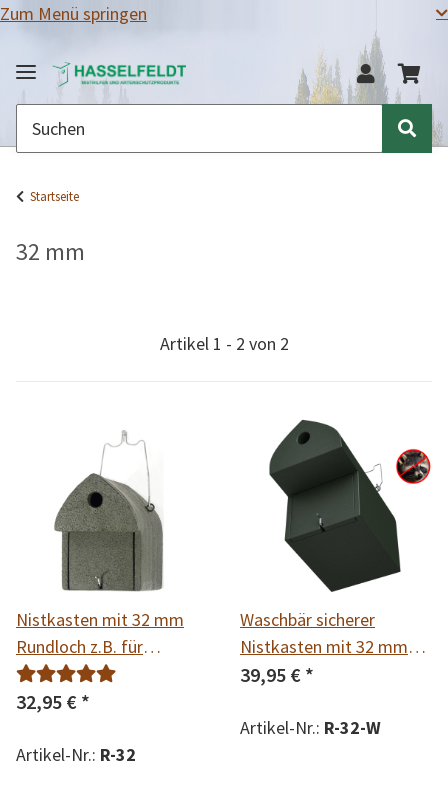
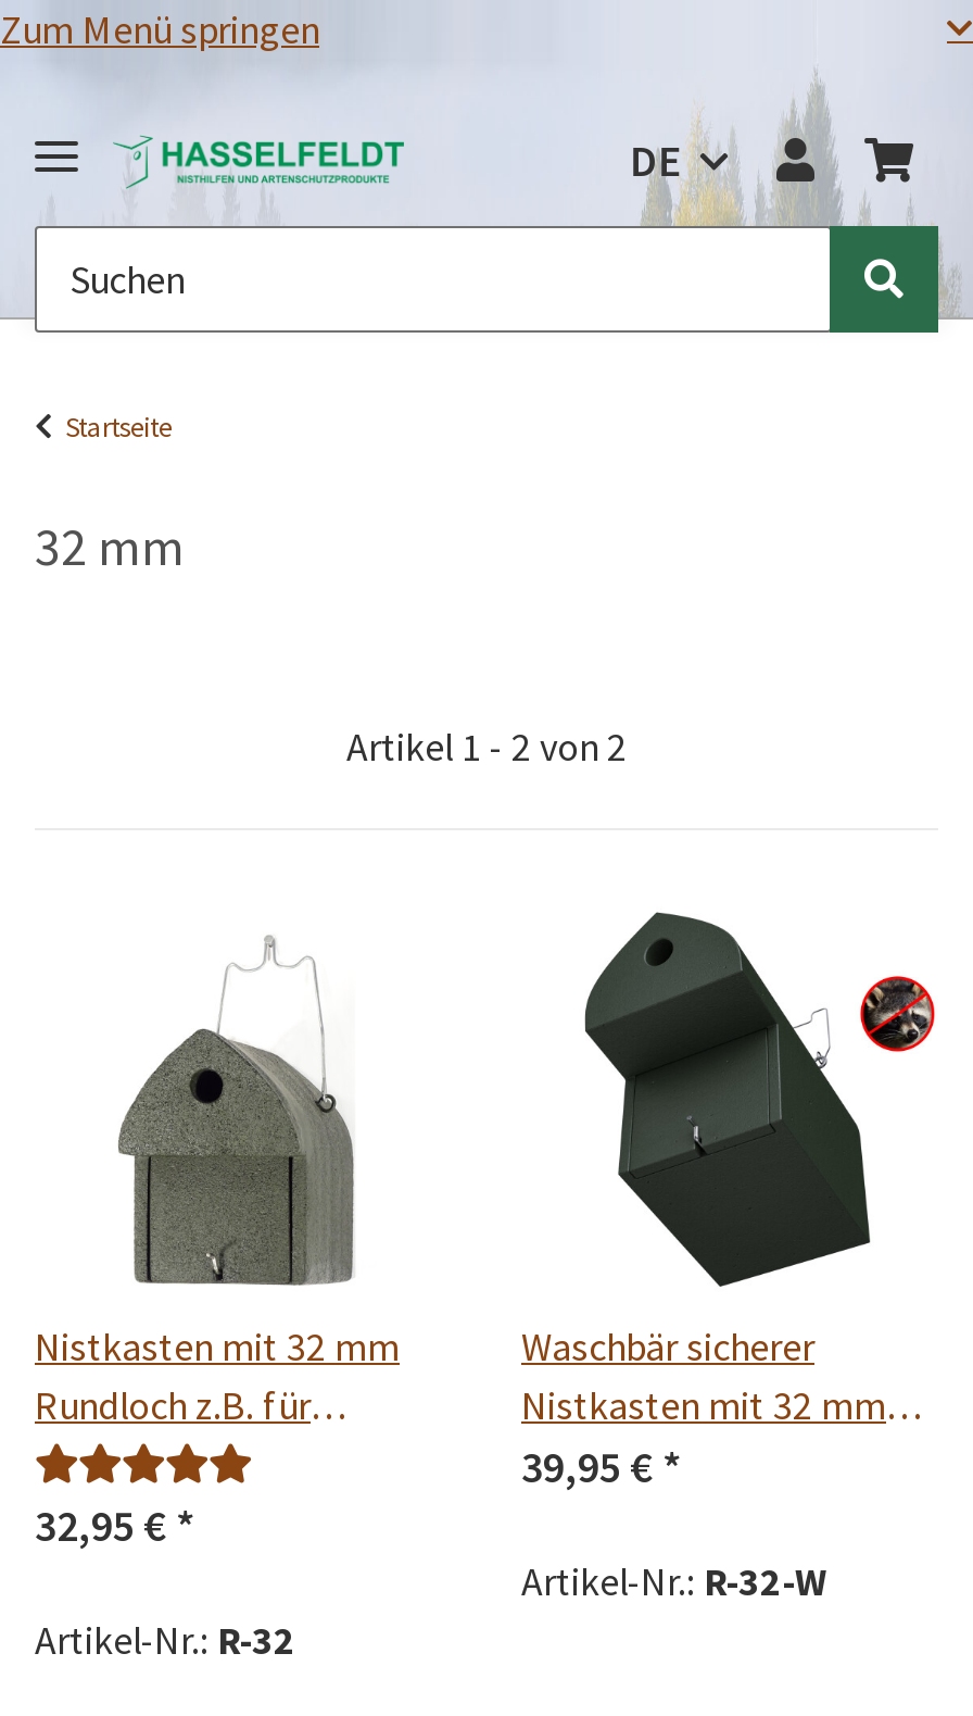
+ DE
